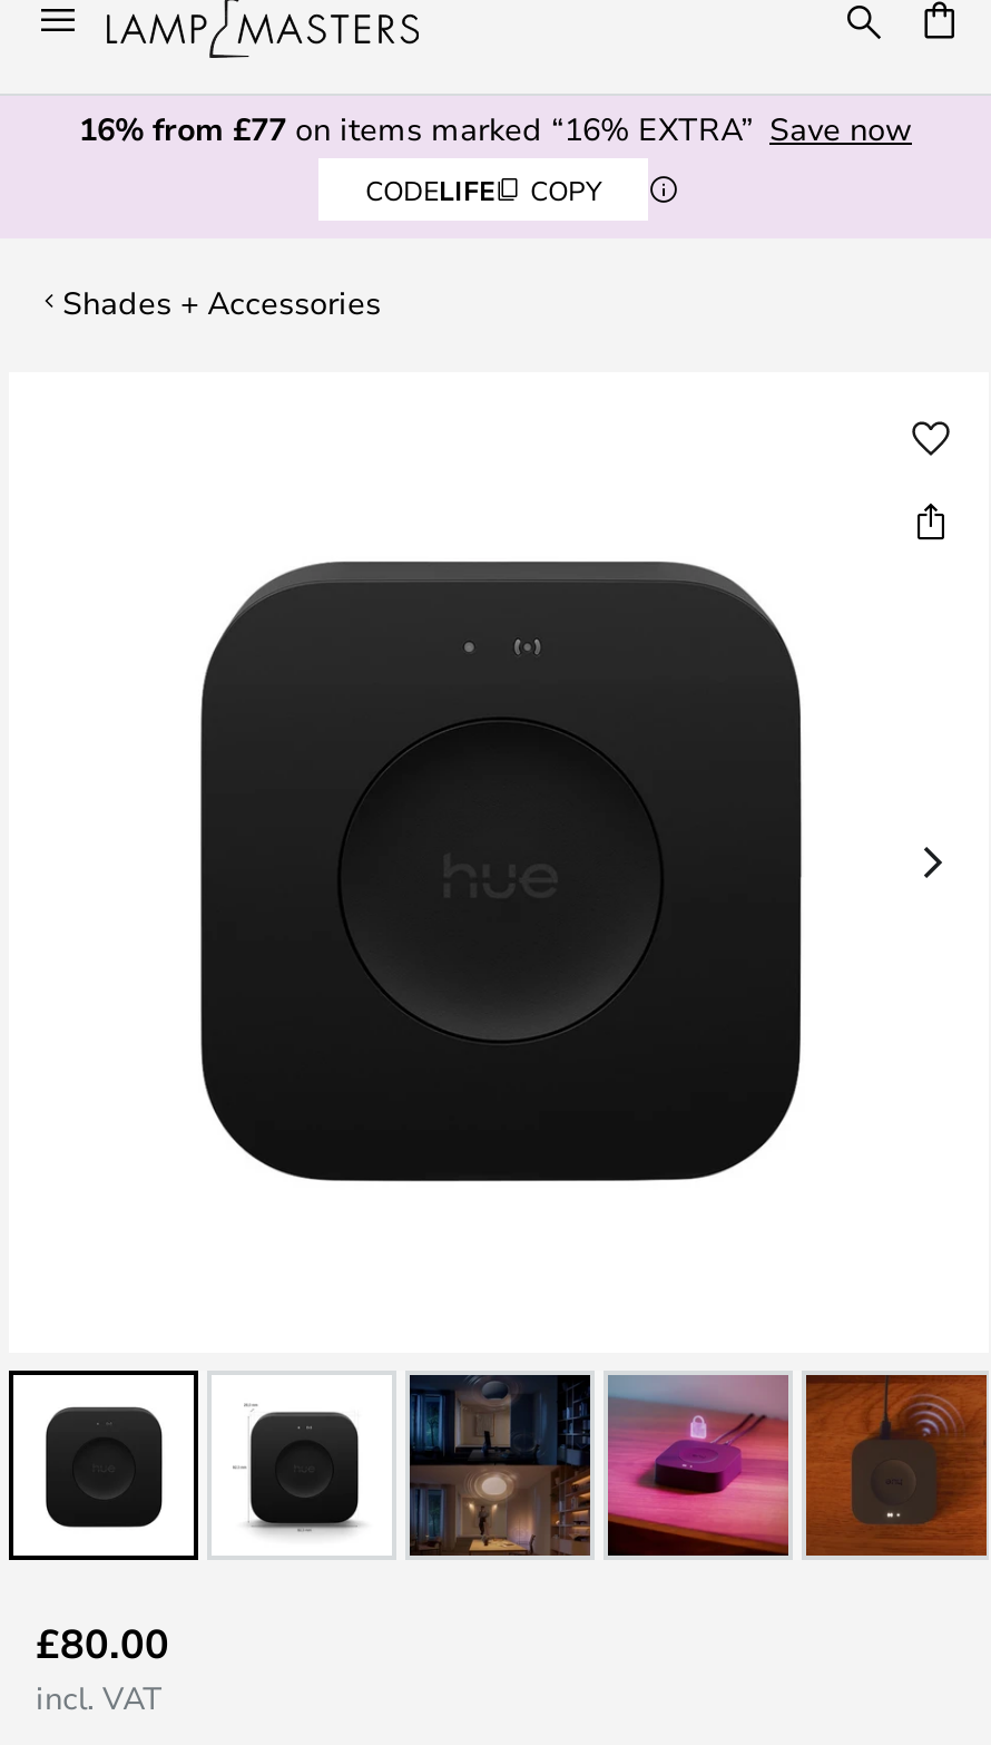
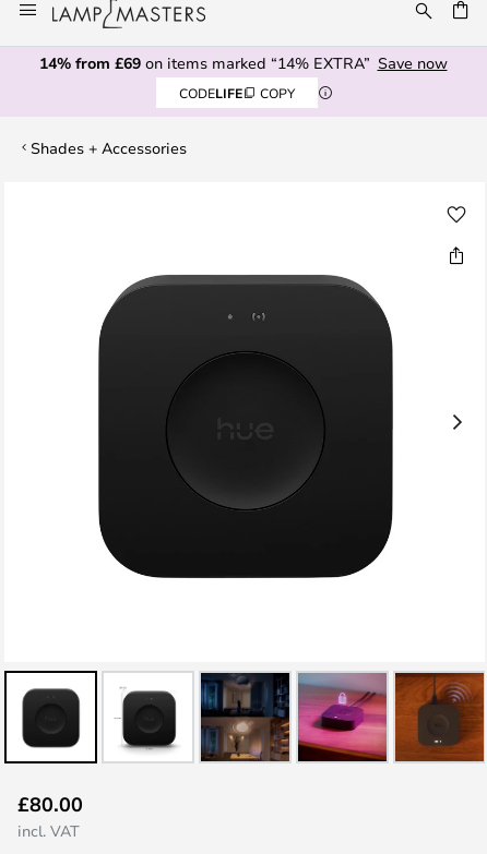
- 16% from £77 on items marked “16% EXTRA” Save now
+ 14% from £69 on items marked “14% EXTRA” Save now
